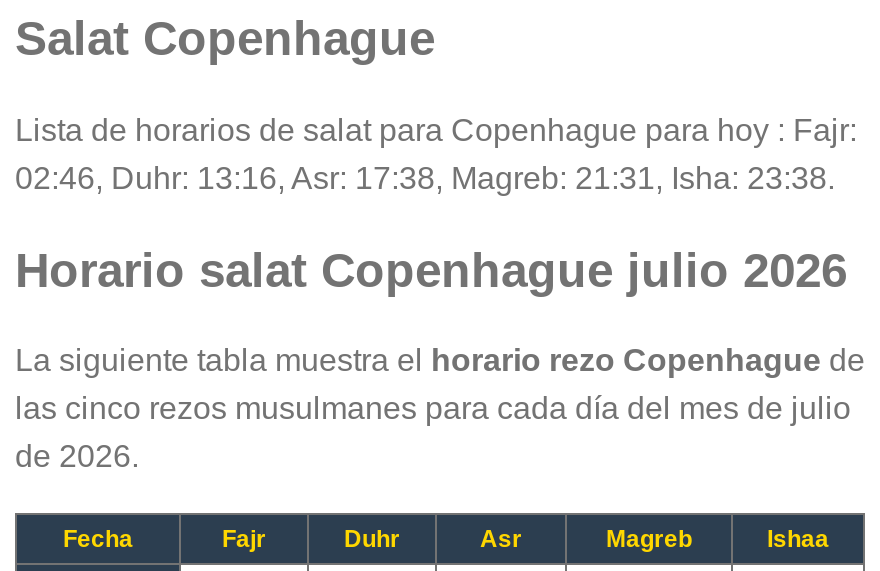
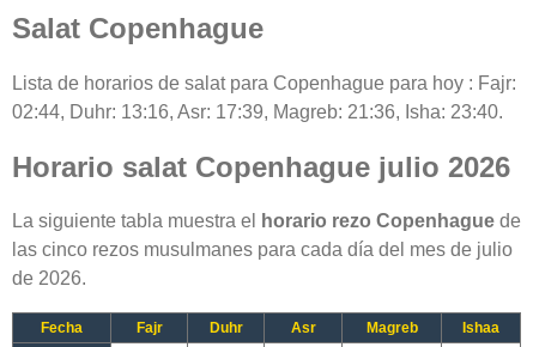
- 02:46, Duhr: 13:16, Asr: 17:38, Magreb: 21:31, Isha: 23:38.
+ 02:44, Duhr: 13:16, Asr: 17:39, Magreb: 21:36, Isha: 23:40.
